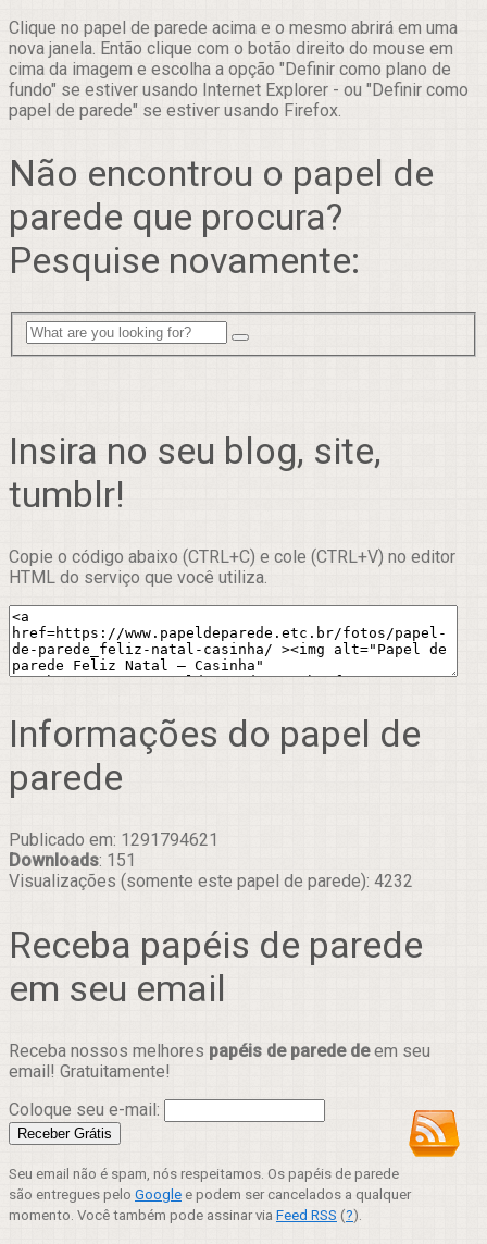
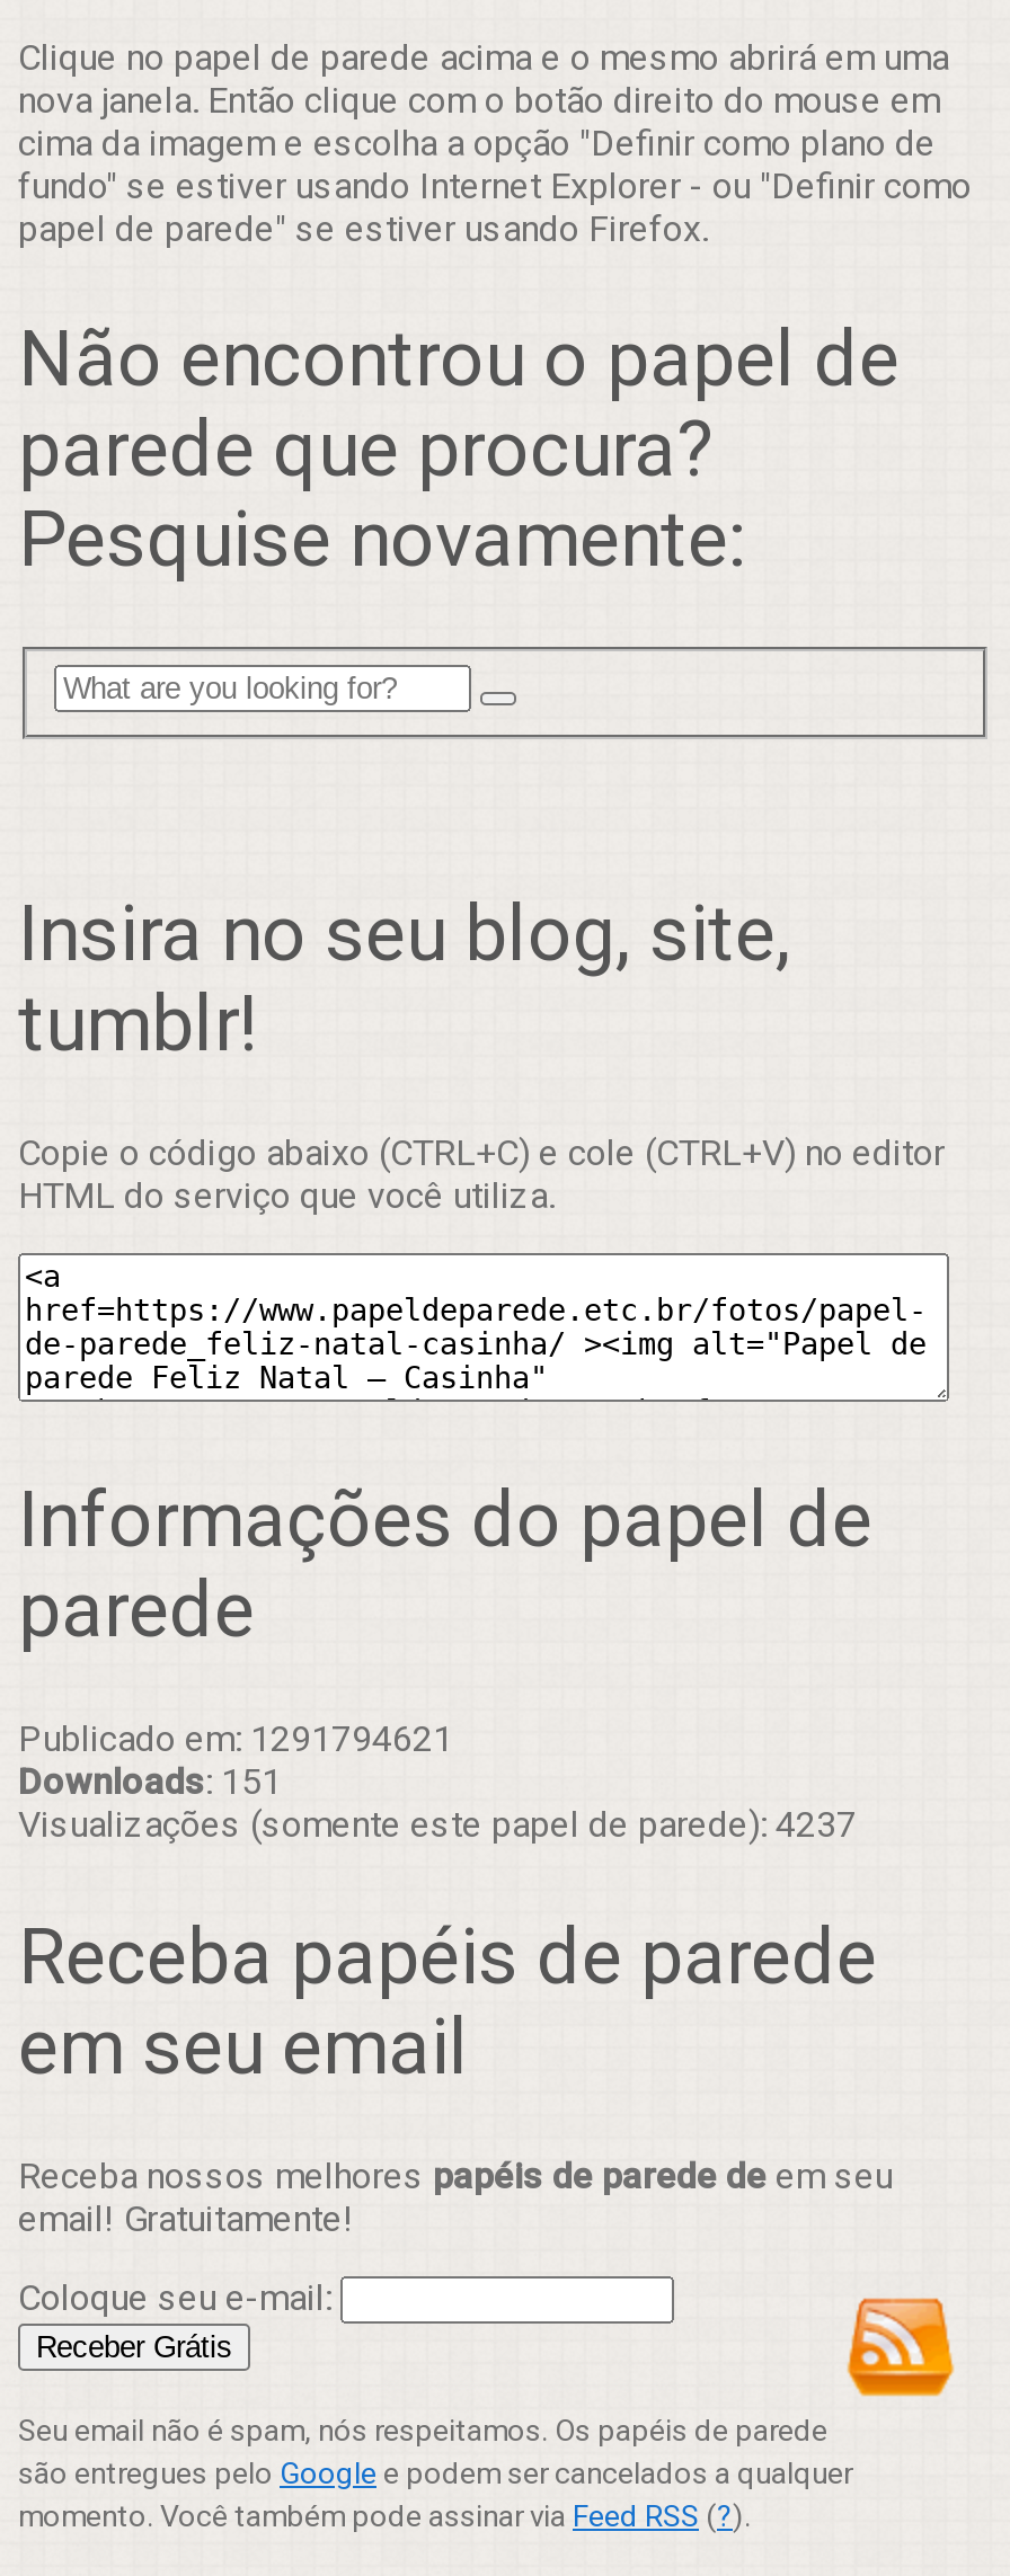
- Visualizações (somente este papel de parede): 4232
+ Visualizações (somente este papel de parede): 4237
